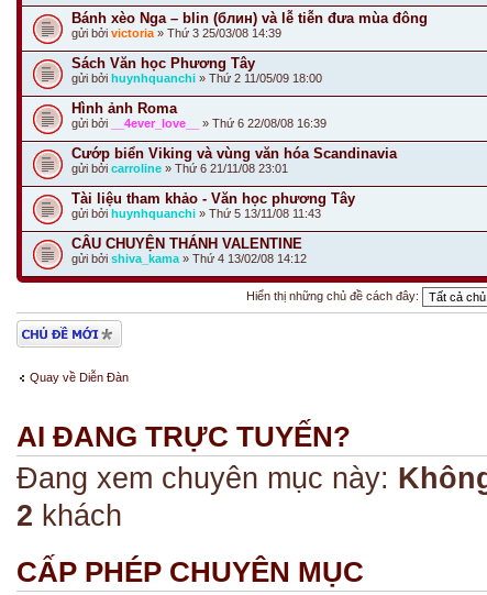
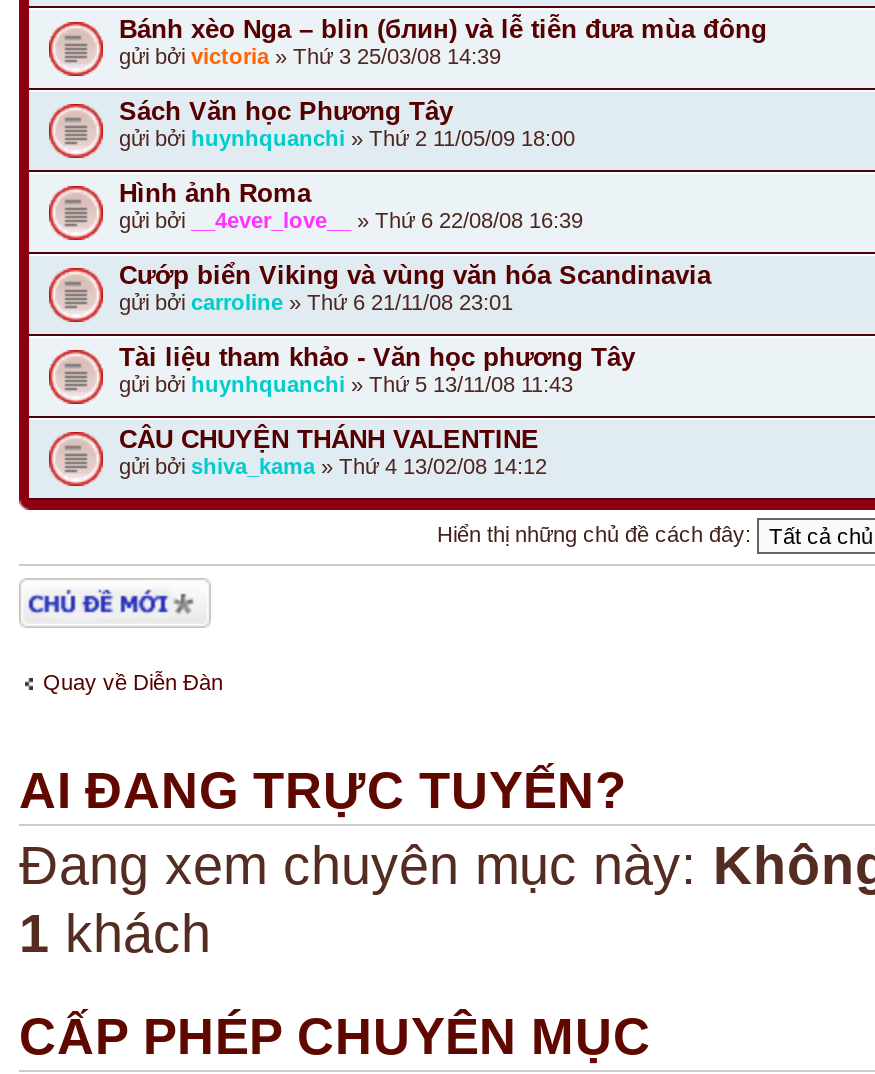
- 2 khách
+ 1 khách
